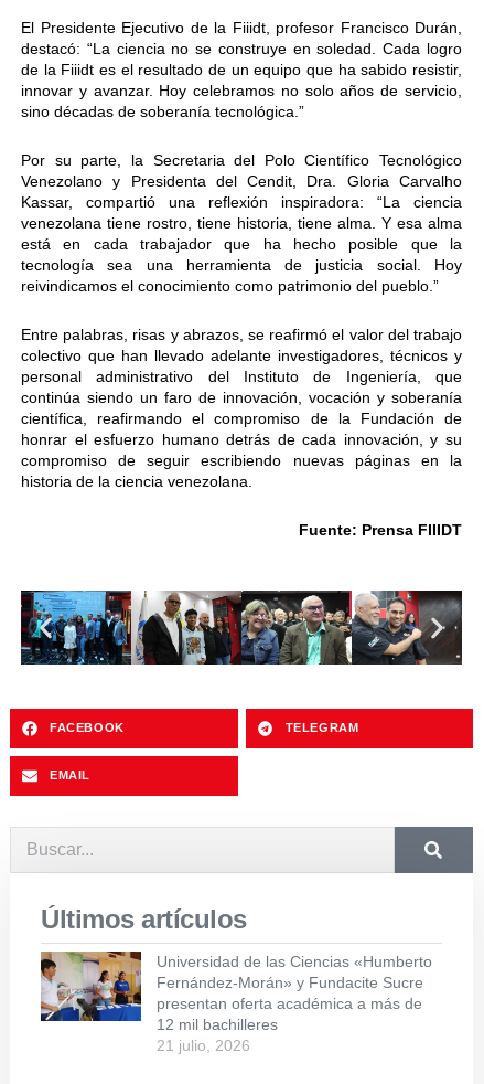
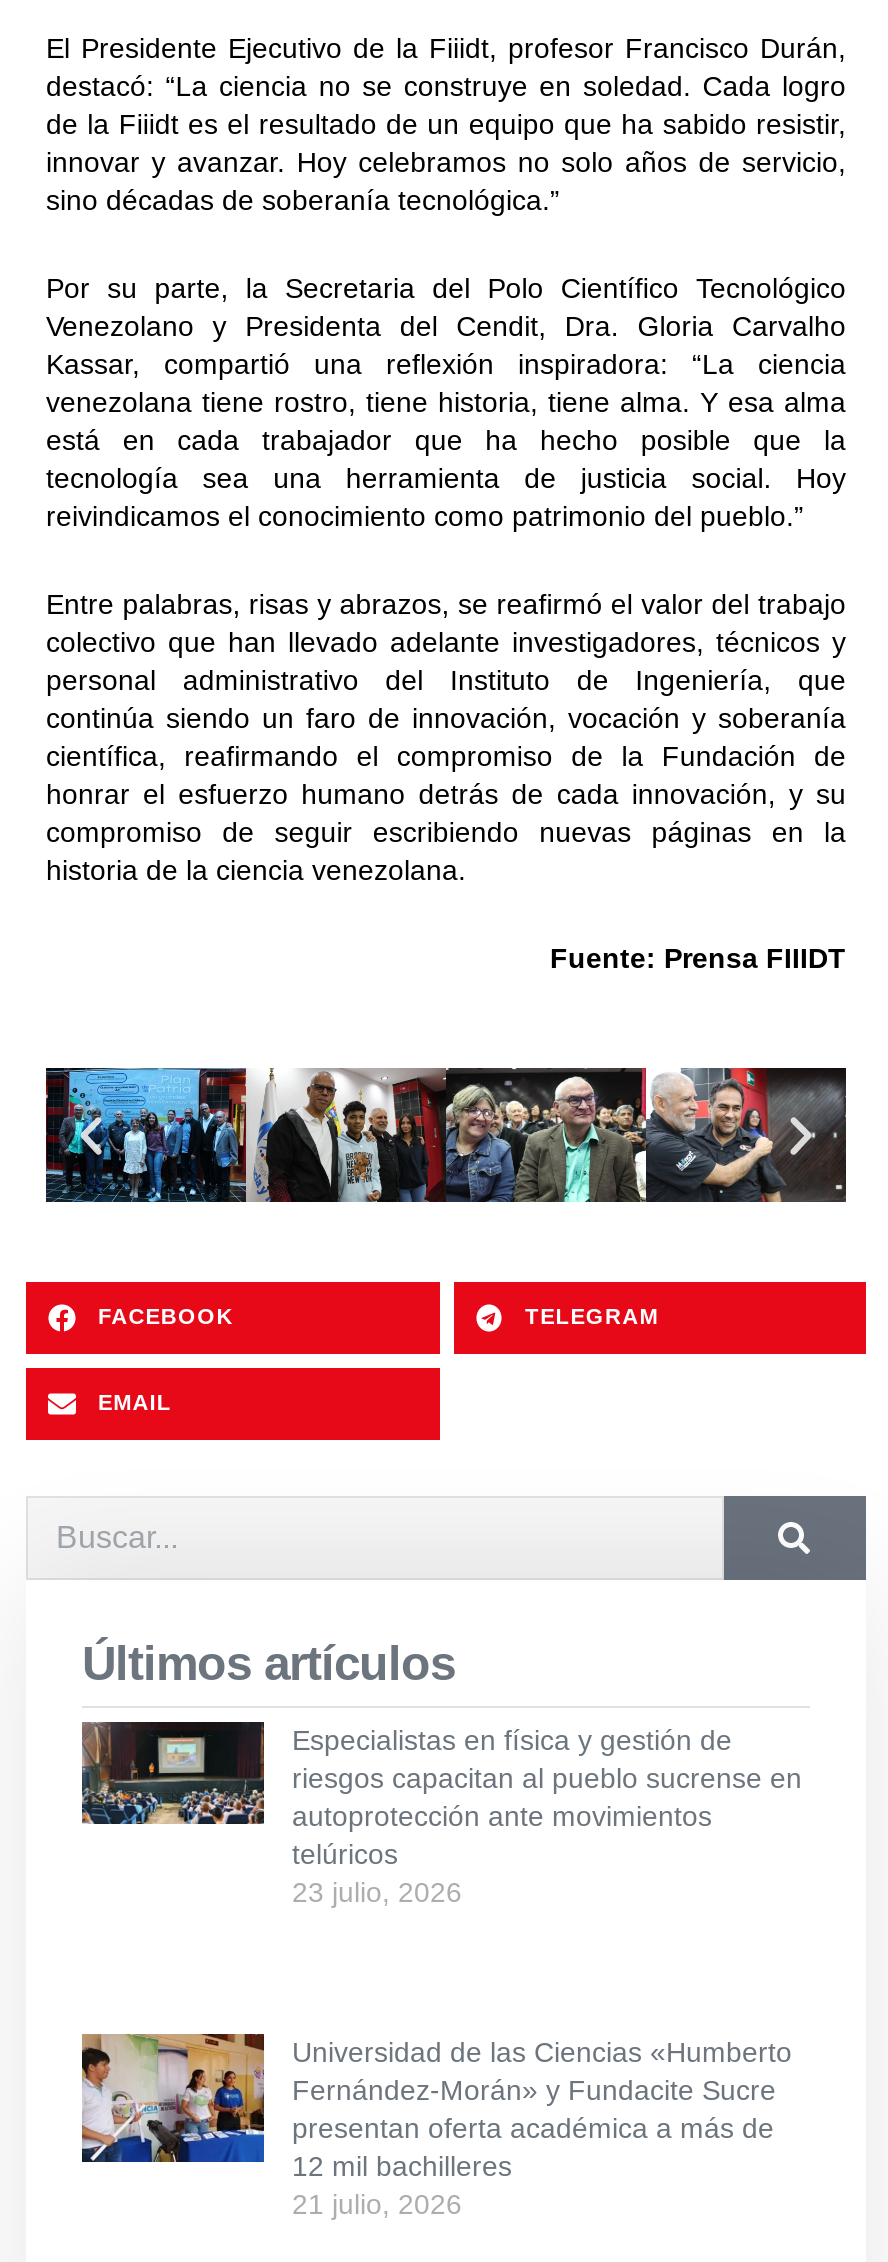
+ [image]
+ Especialistas en física y gestión de
+ riesgos capacitan al pueblo sucrense en
+ autoprotección ante movimientos
+ telúricos
+ 23 julio, 2026
